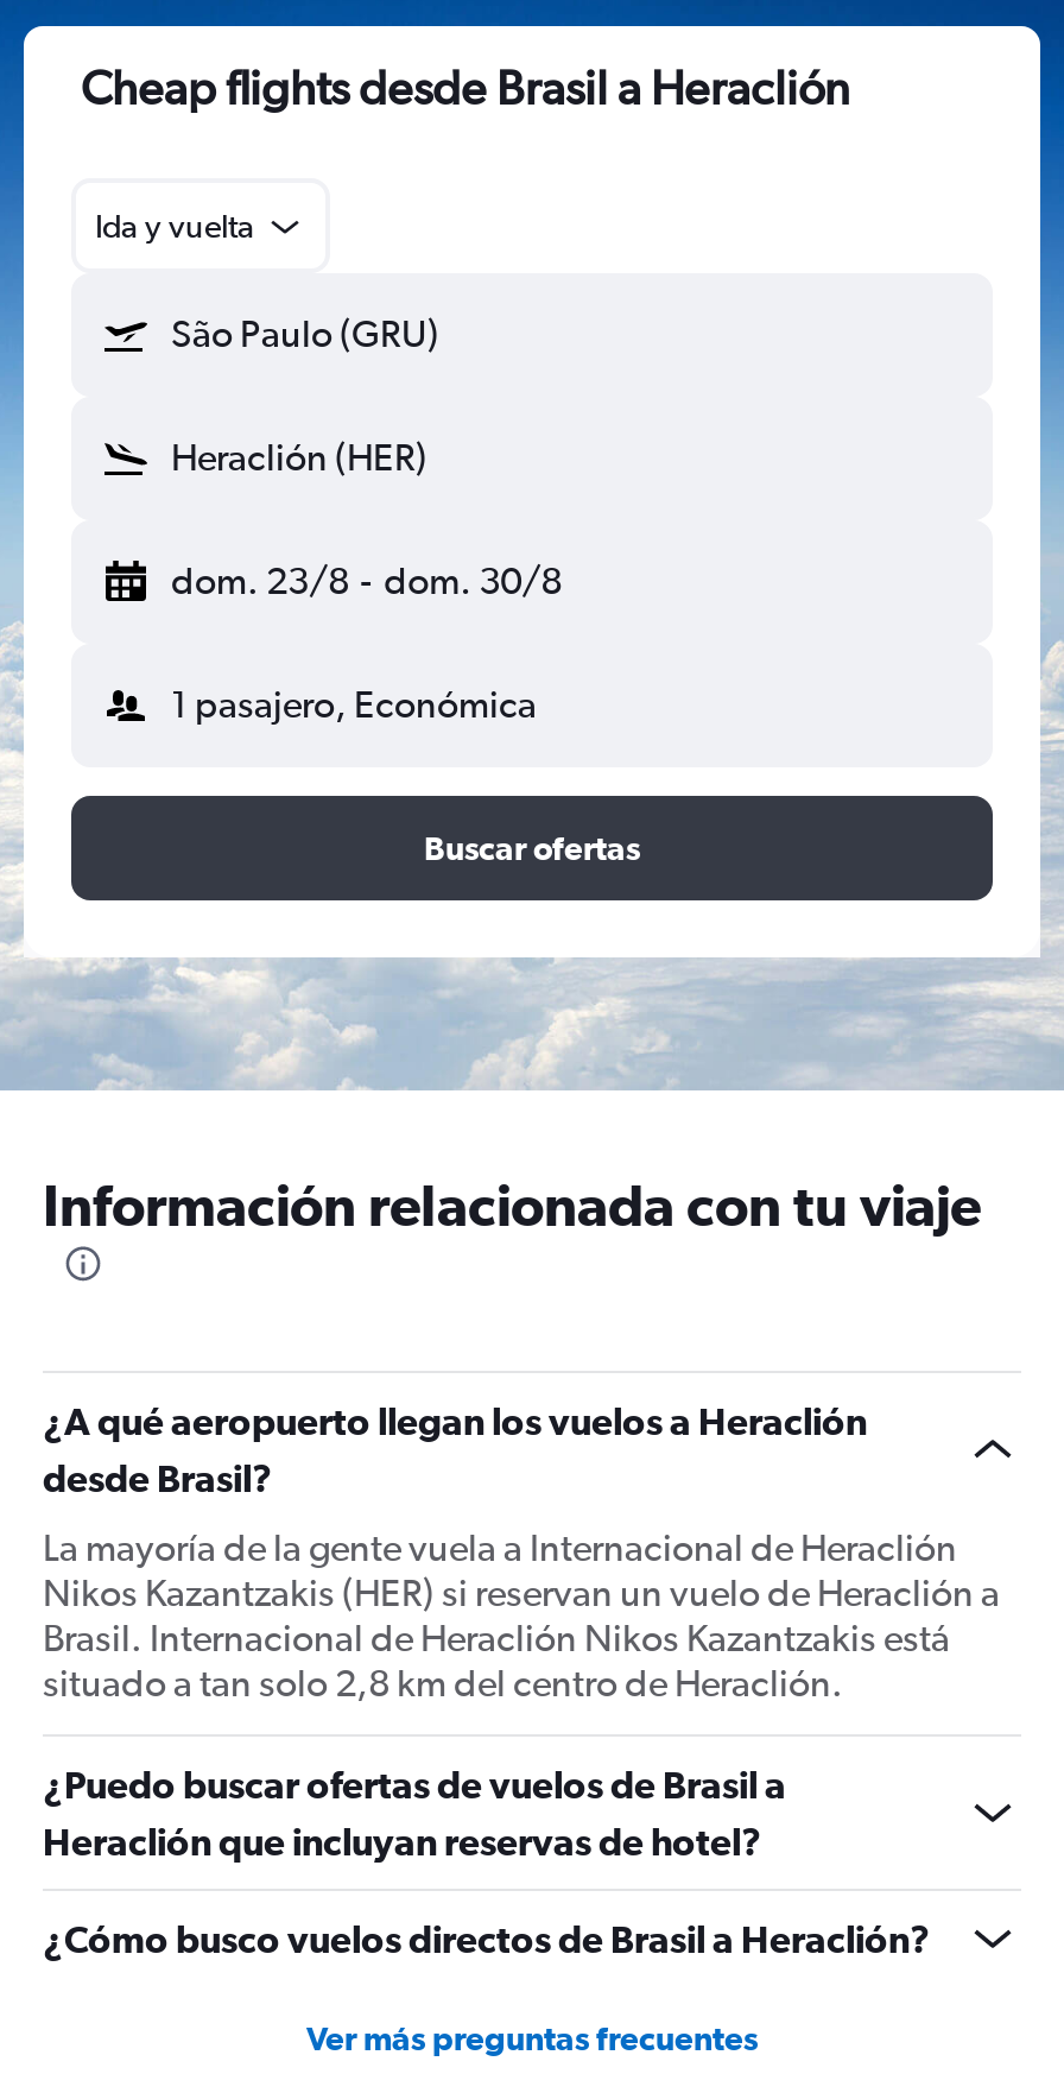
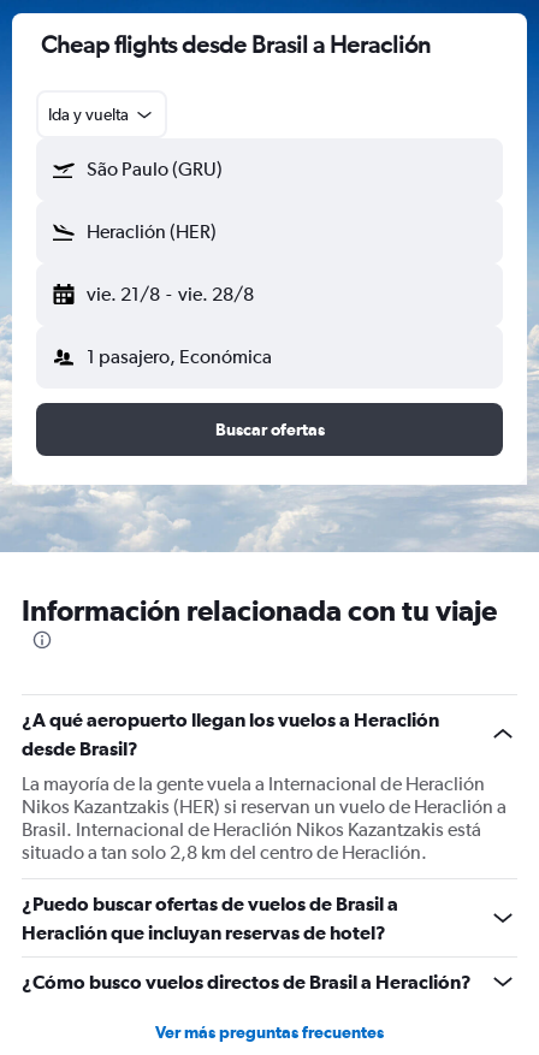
- dom. 23/8 - dom. 30/8
+ vie. 21/8 - vie. 28/8
